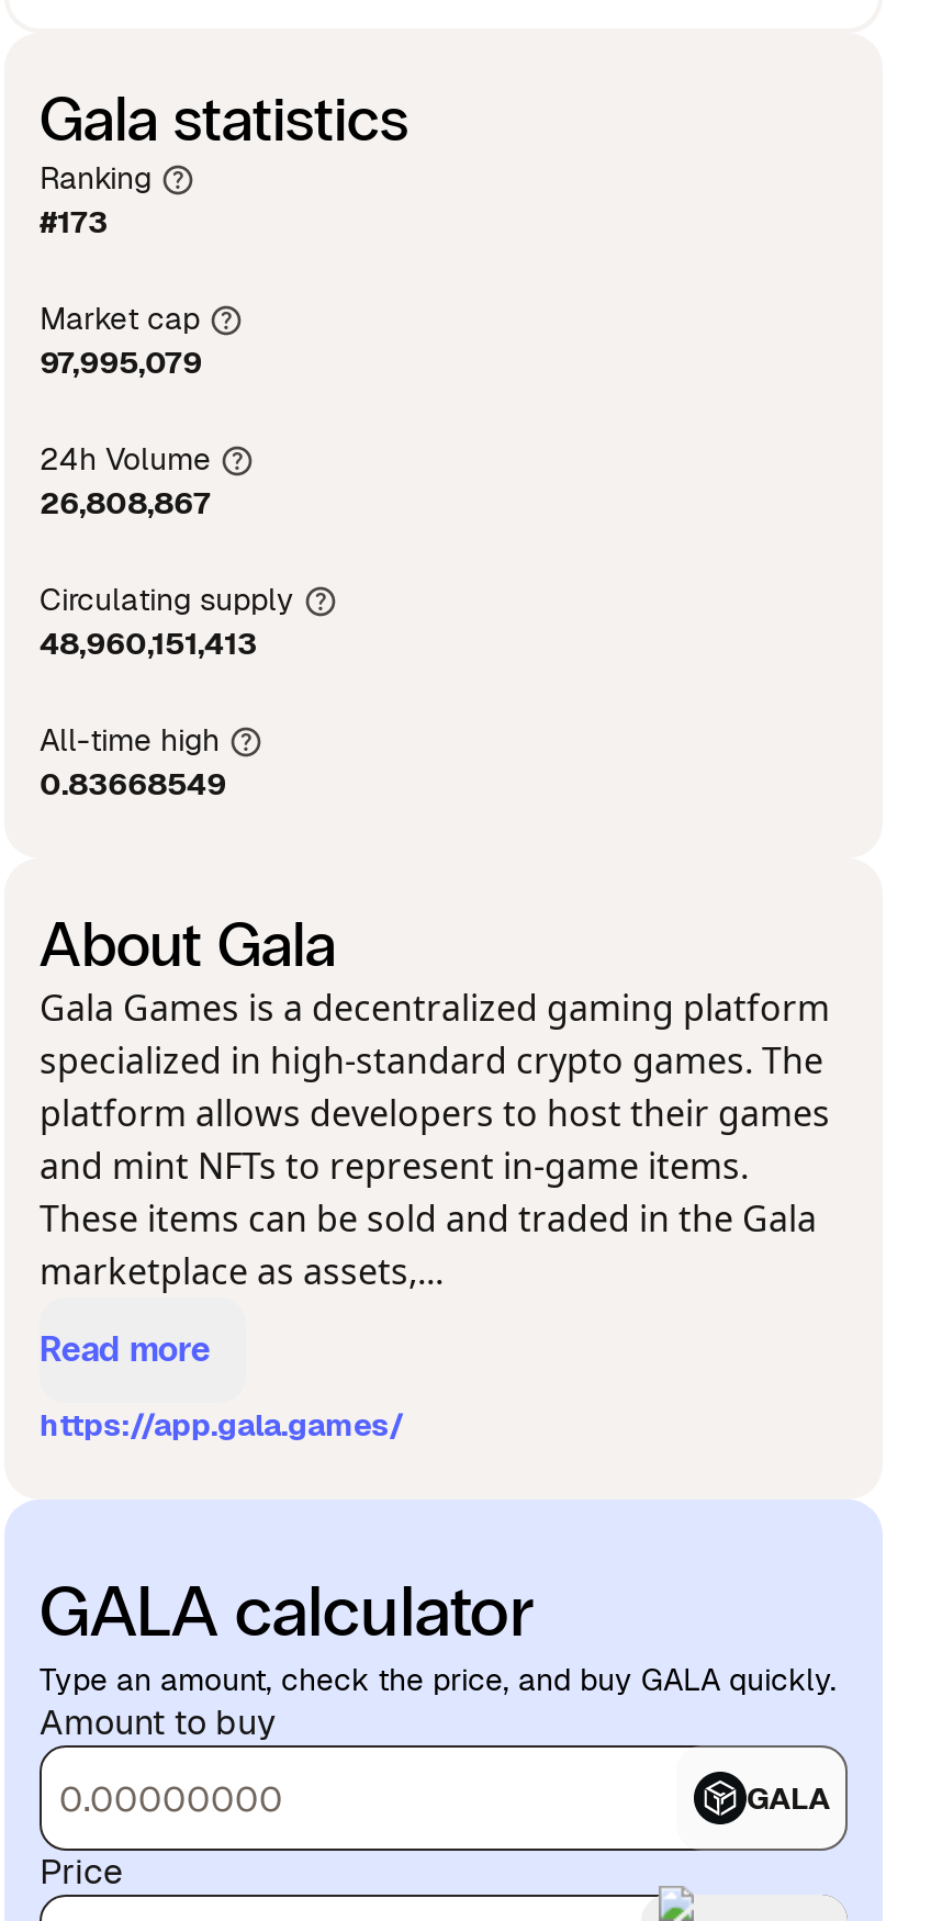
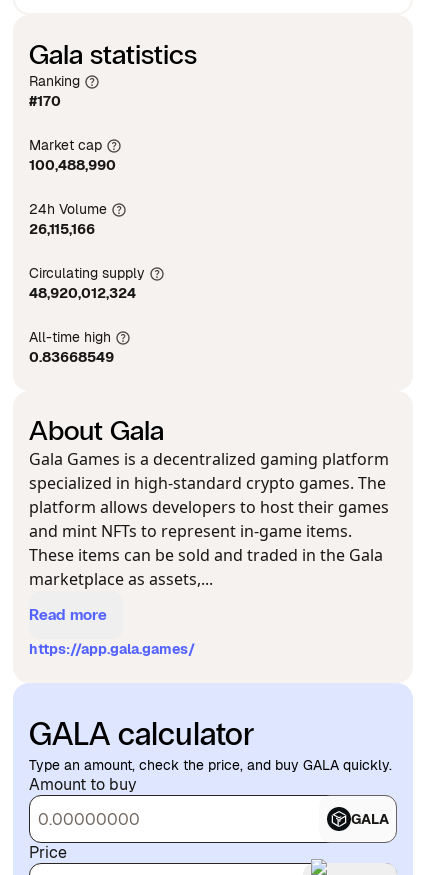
- #173
+ #170

- 97,995,079
+ 100,488,990

- 26,808,867
+ 26,115,166

- 48,960,151,413
+ 48,920,012,324
